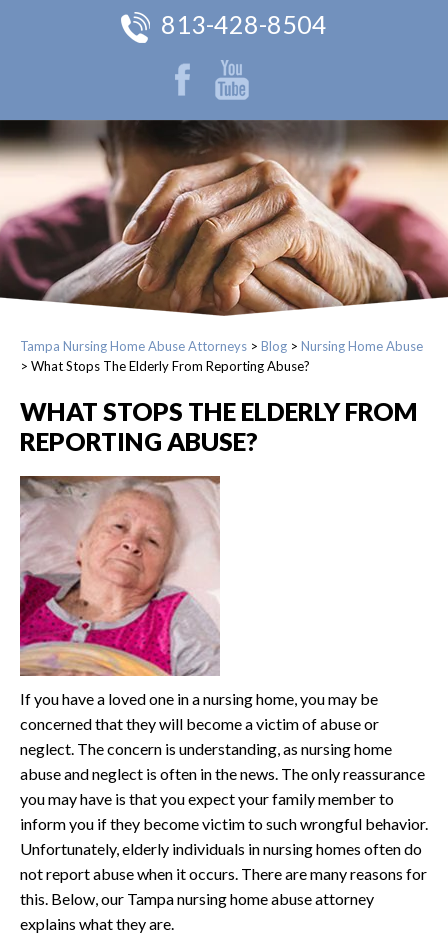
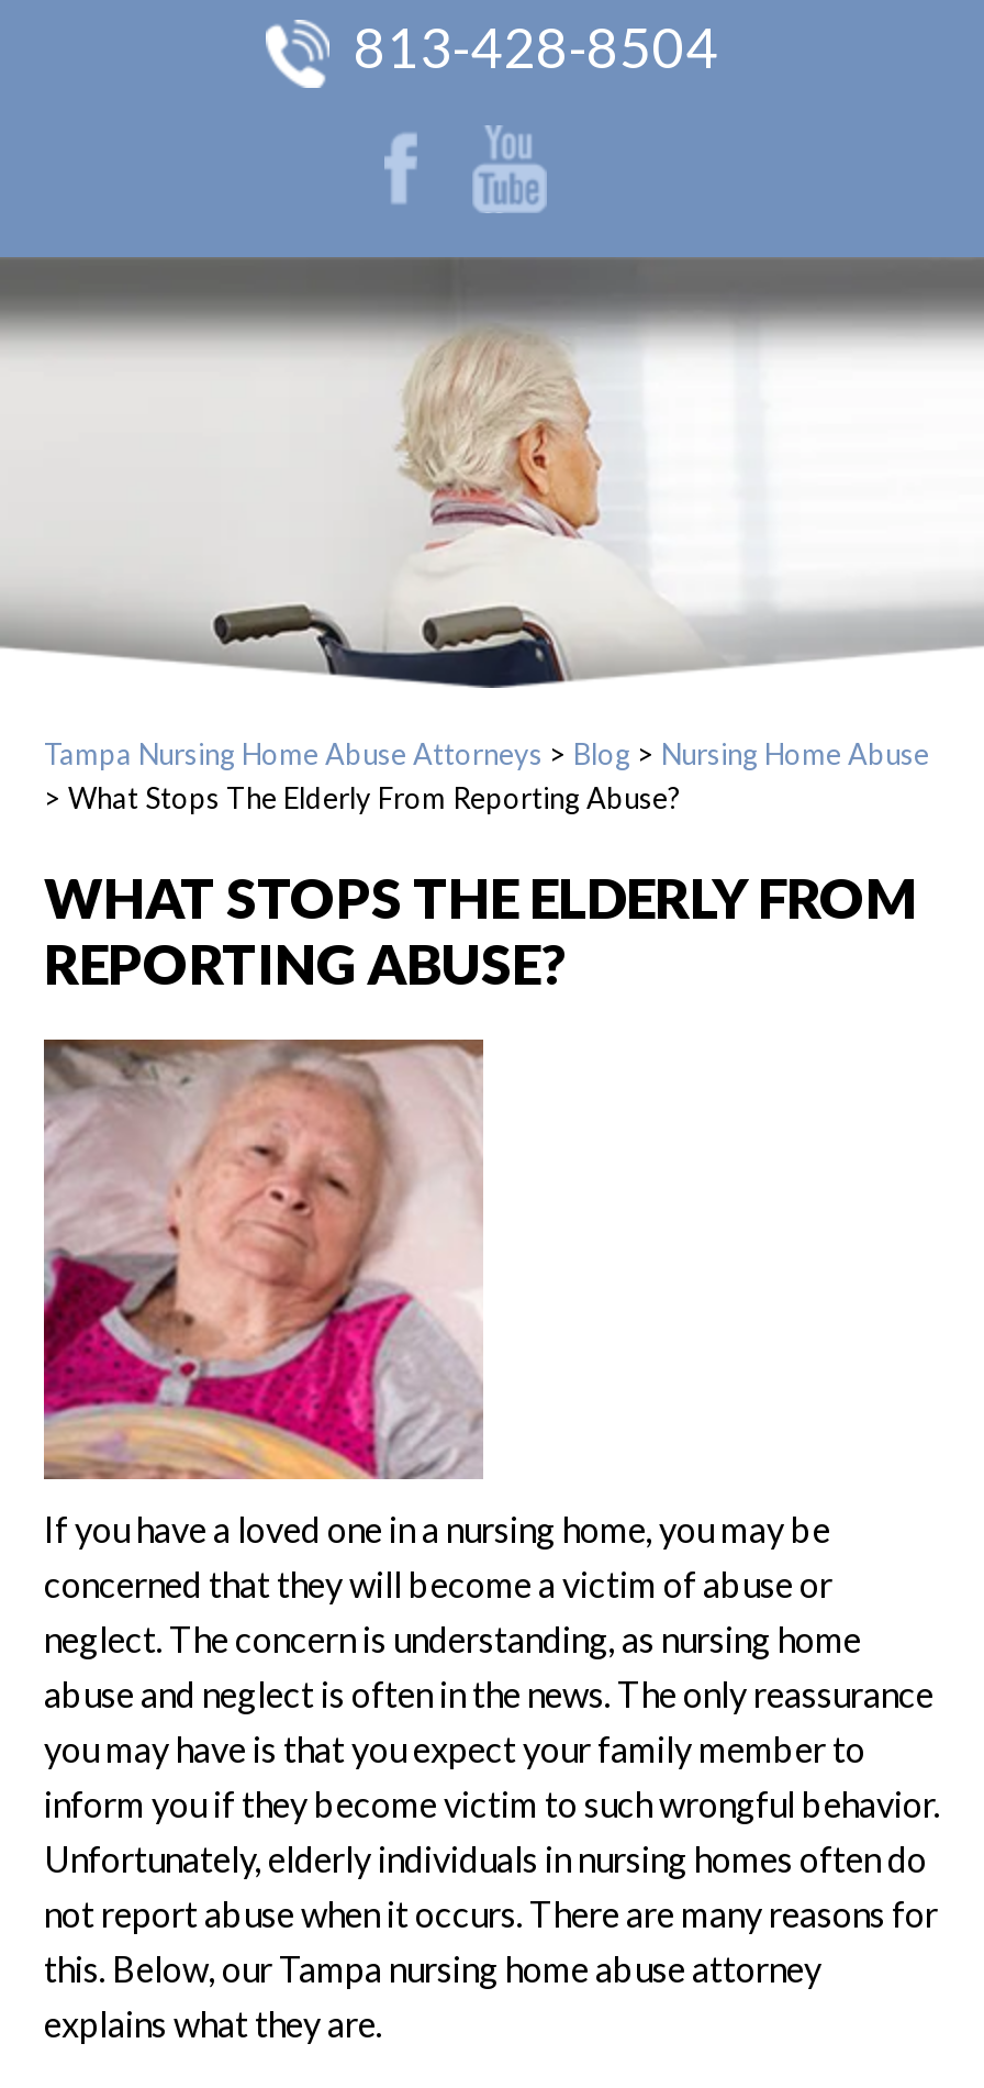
- [image]
+ [image]
